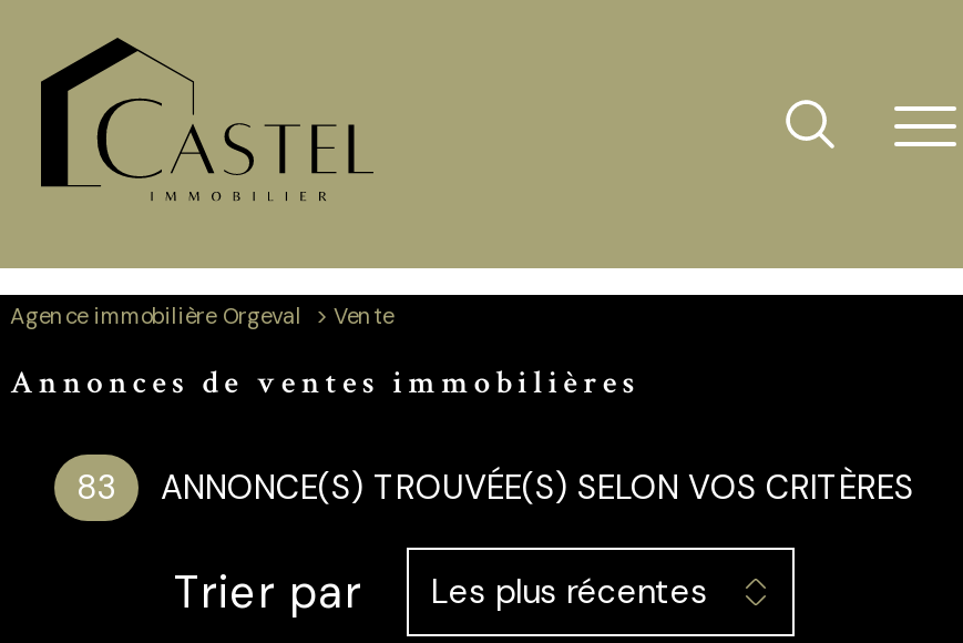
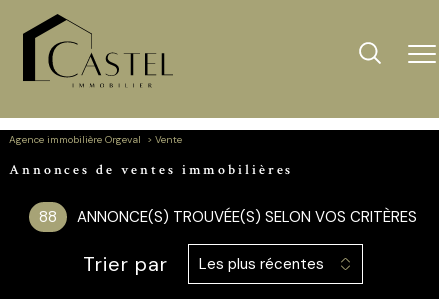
- 83 ANNONCE(S) TROUVÉE(S) SELON VOS CRITÈRES
+ 88 ANNONCE(S) TROUVÉE(S) SELON VOS CRITÈRES
